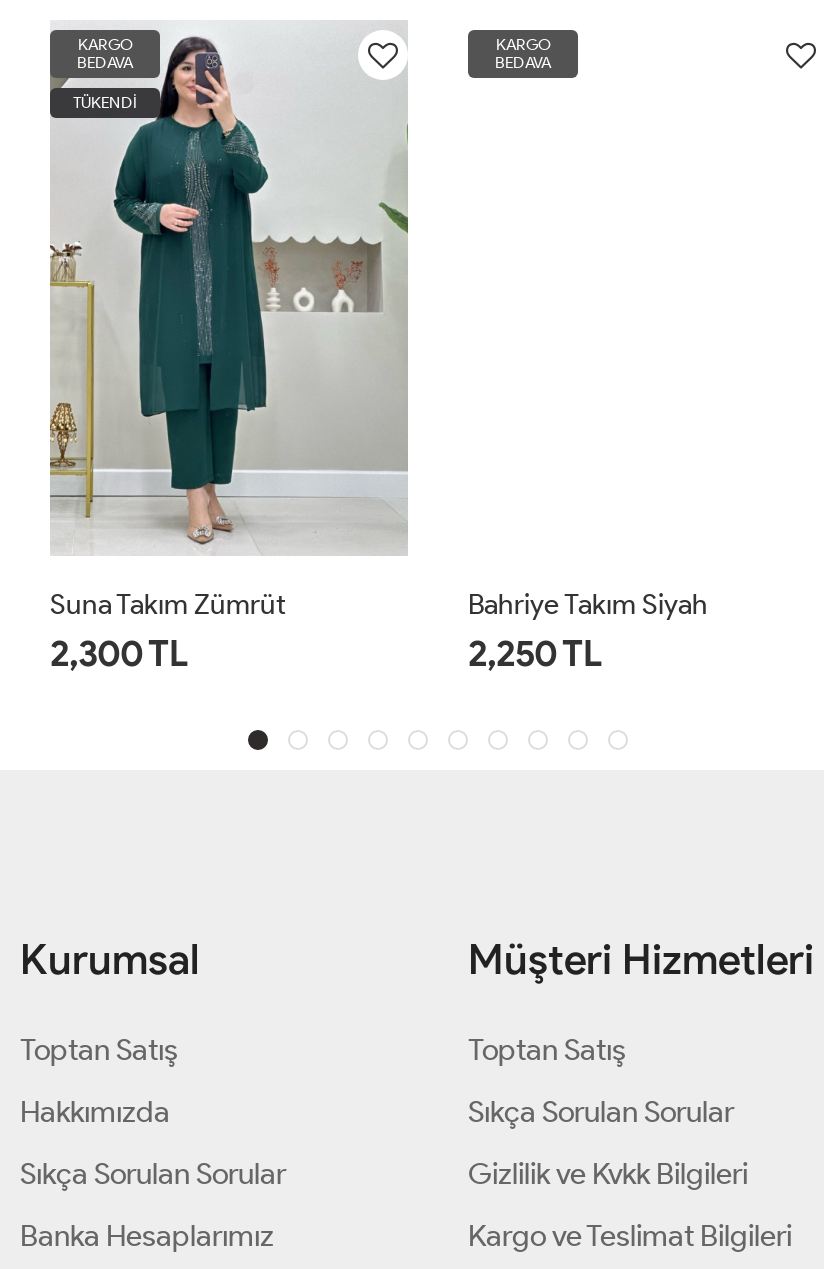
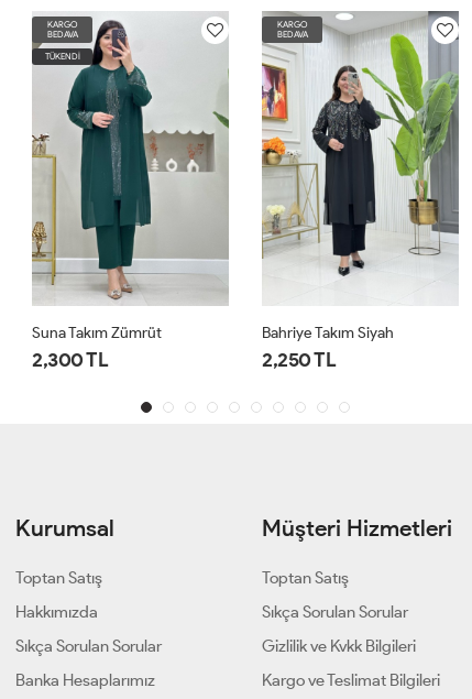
+ [image]
